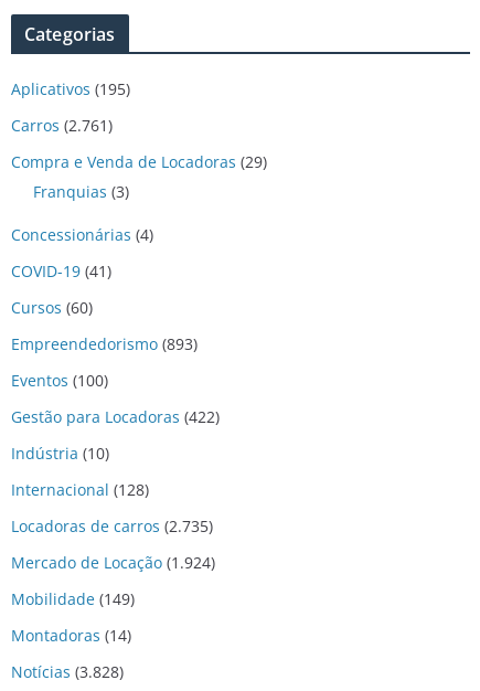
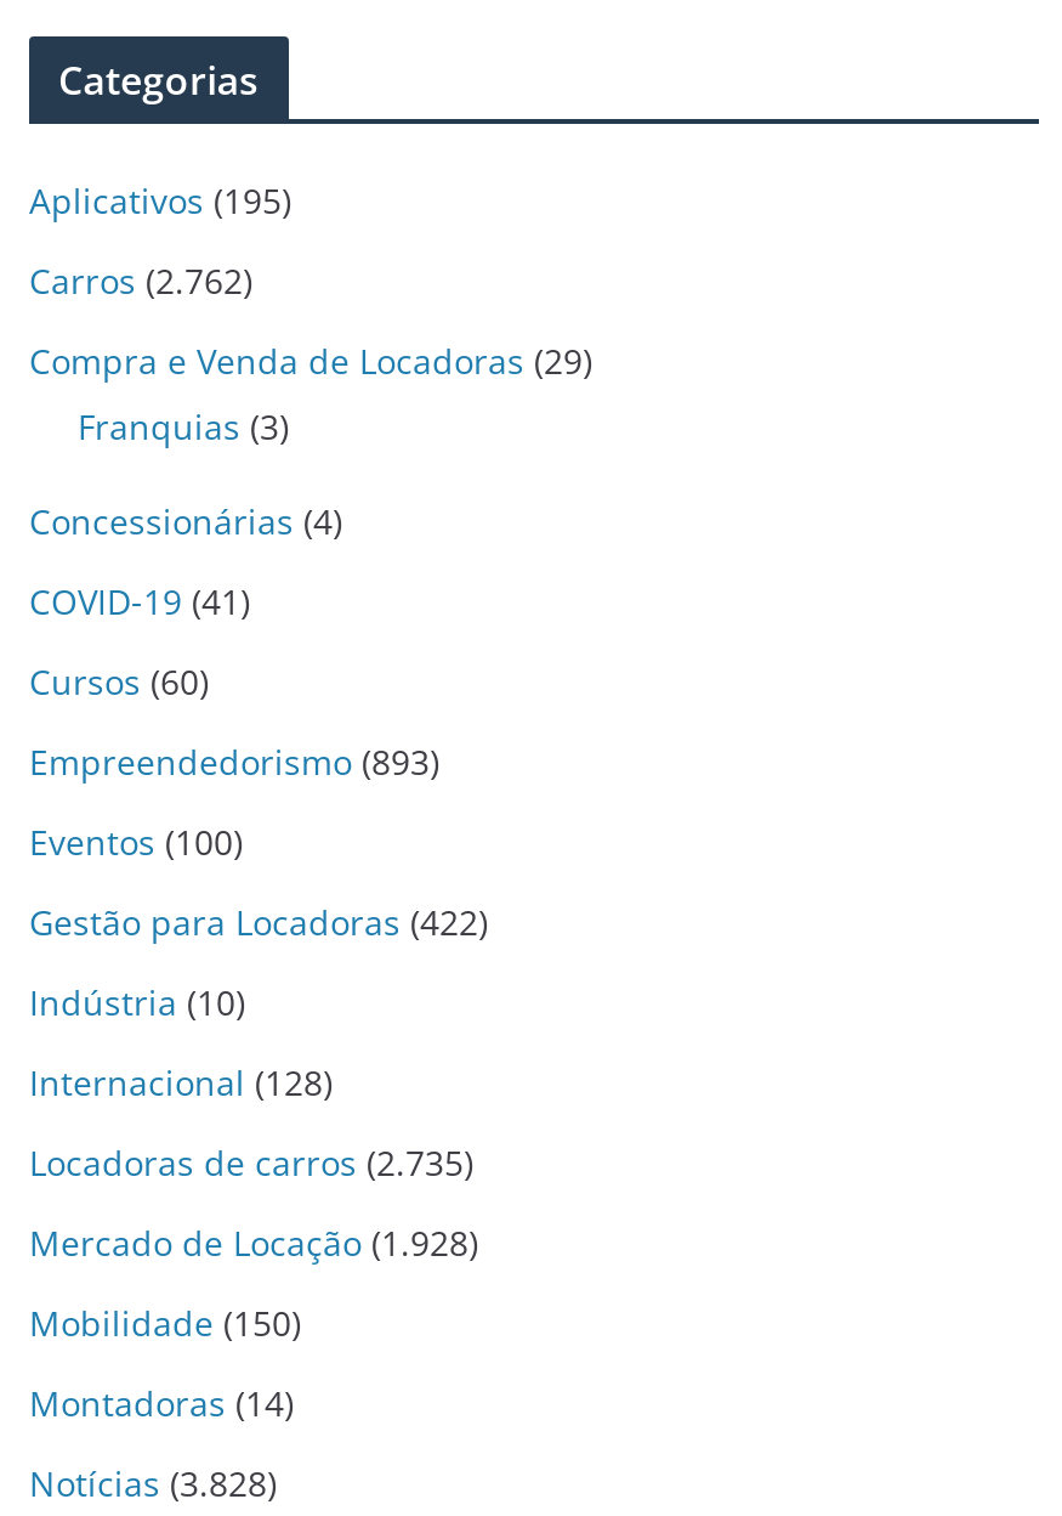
- Carros (2.761)
+ Carros (2.762)

- Mercado de Locação (1.924)
+ Mercado de Locação (1.928)

- Mobilidade (149)
+ Mobilidade (150)
